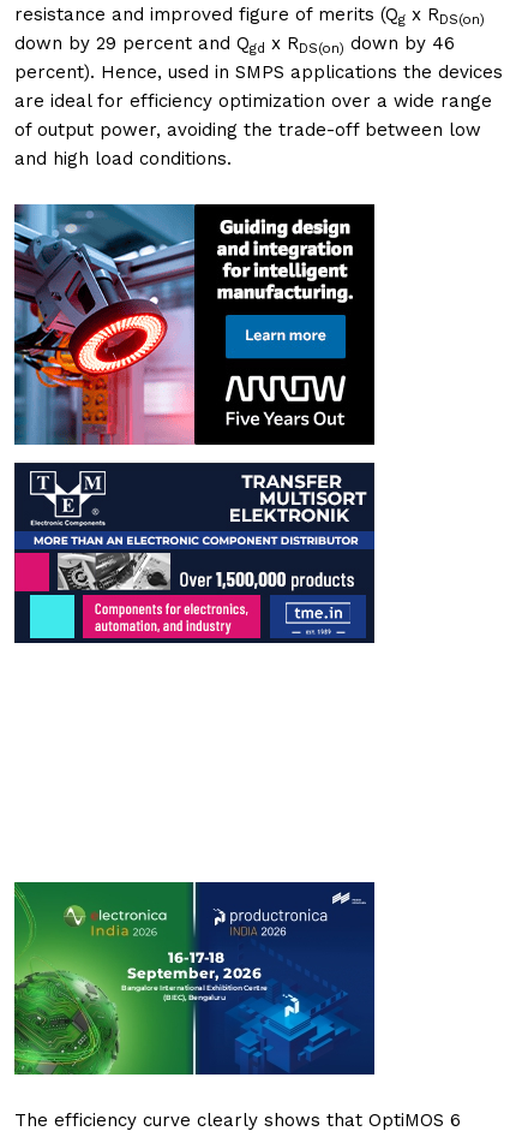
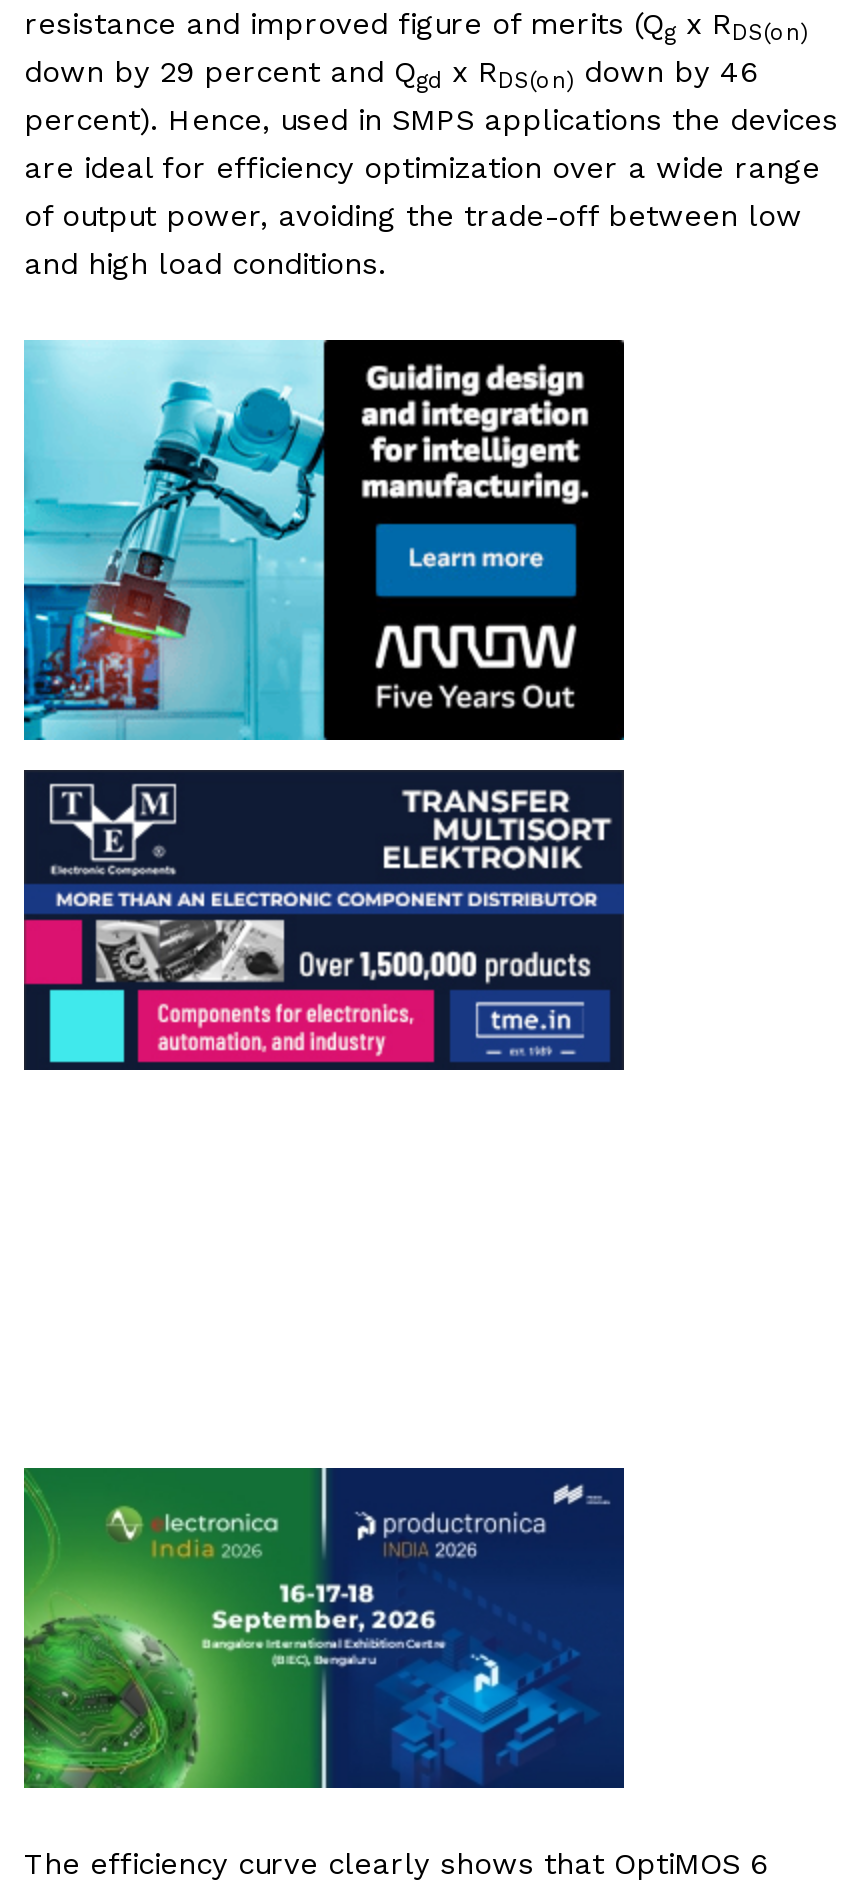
- [image]
+ [image]
